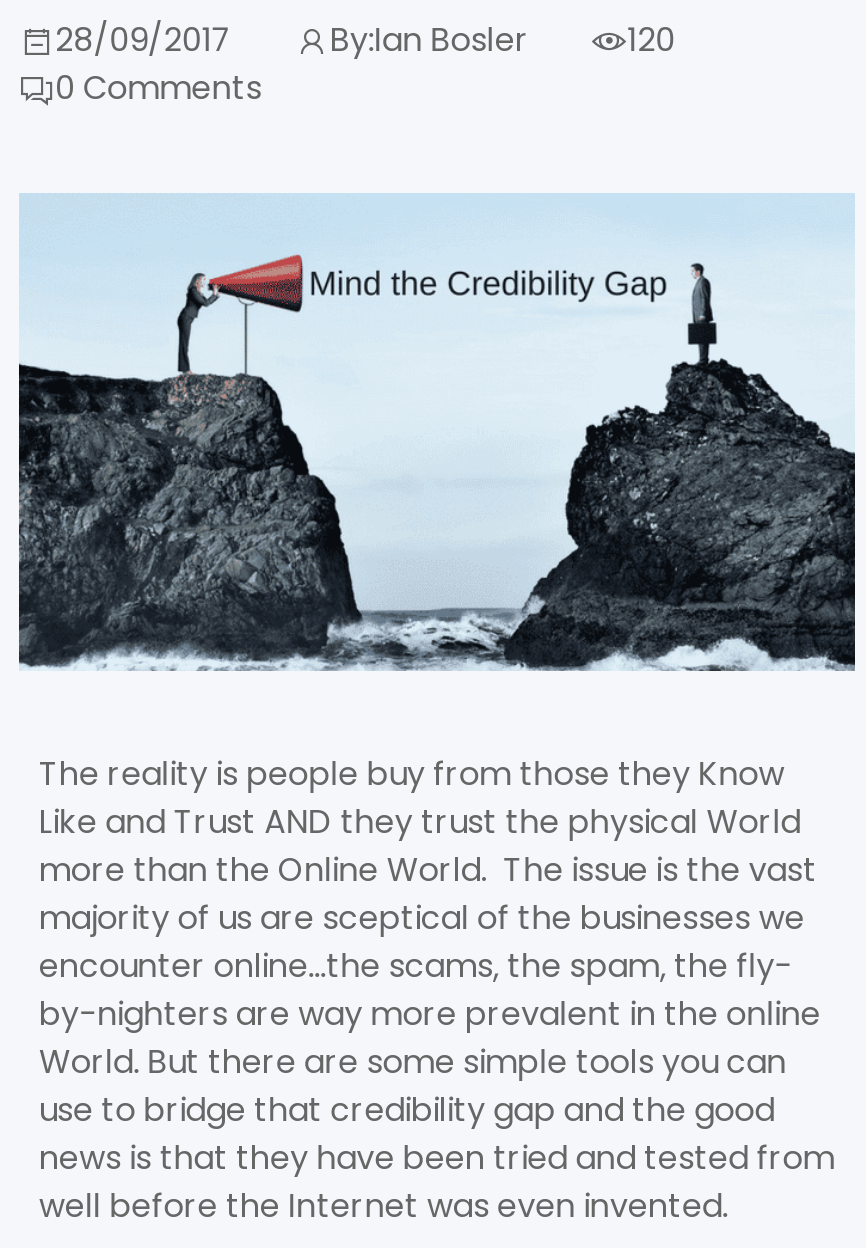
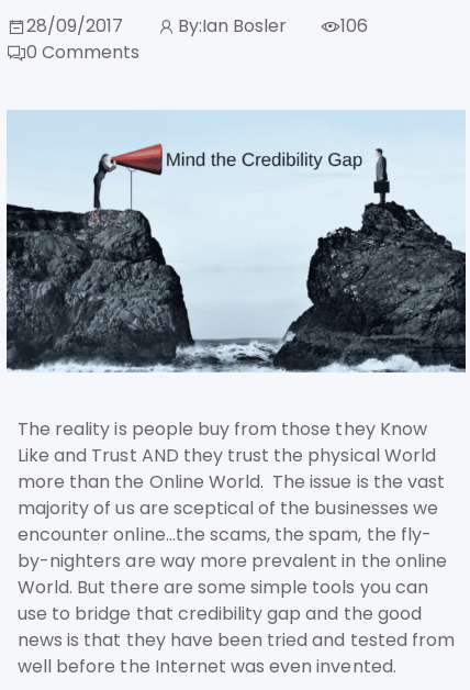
- 120
+ 106
